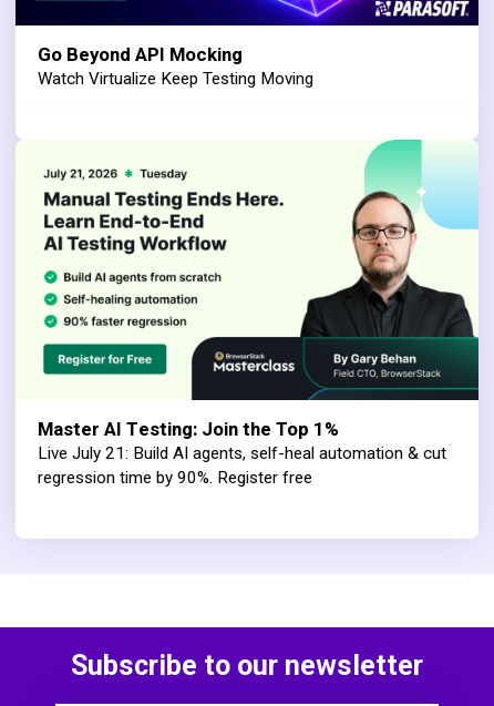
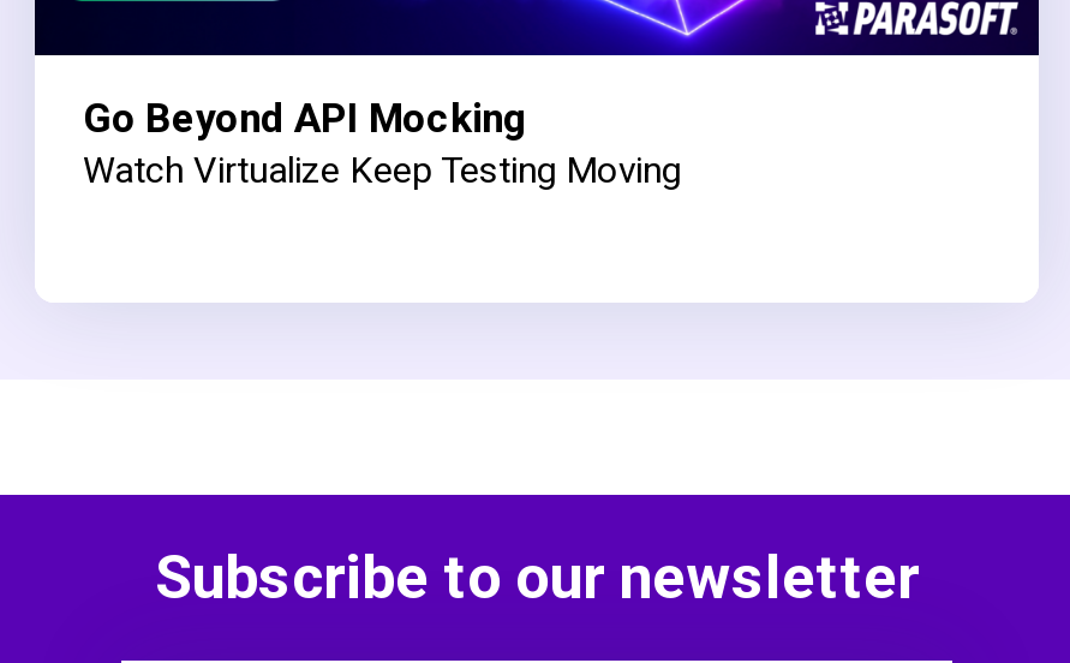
- [image]
- Master AI Testing: Join the Top 1%
- Live July 21: Build AI agents, self-heal automation & cut
- regression time by 90%. Register free
